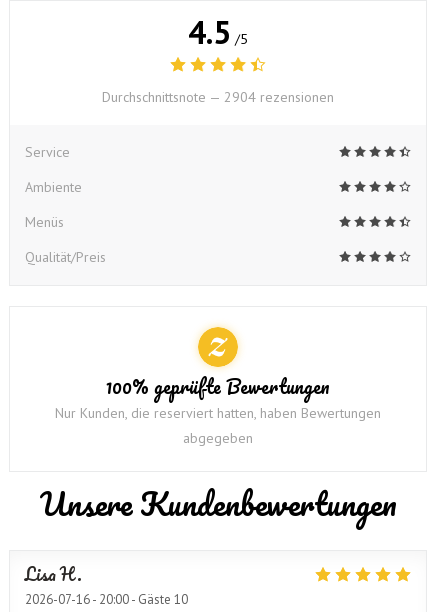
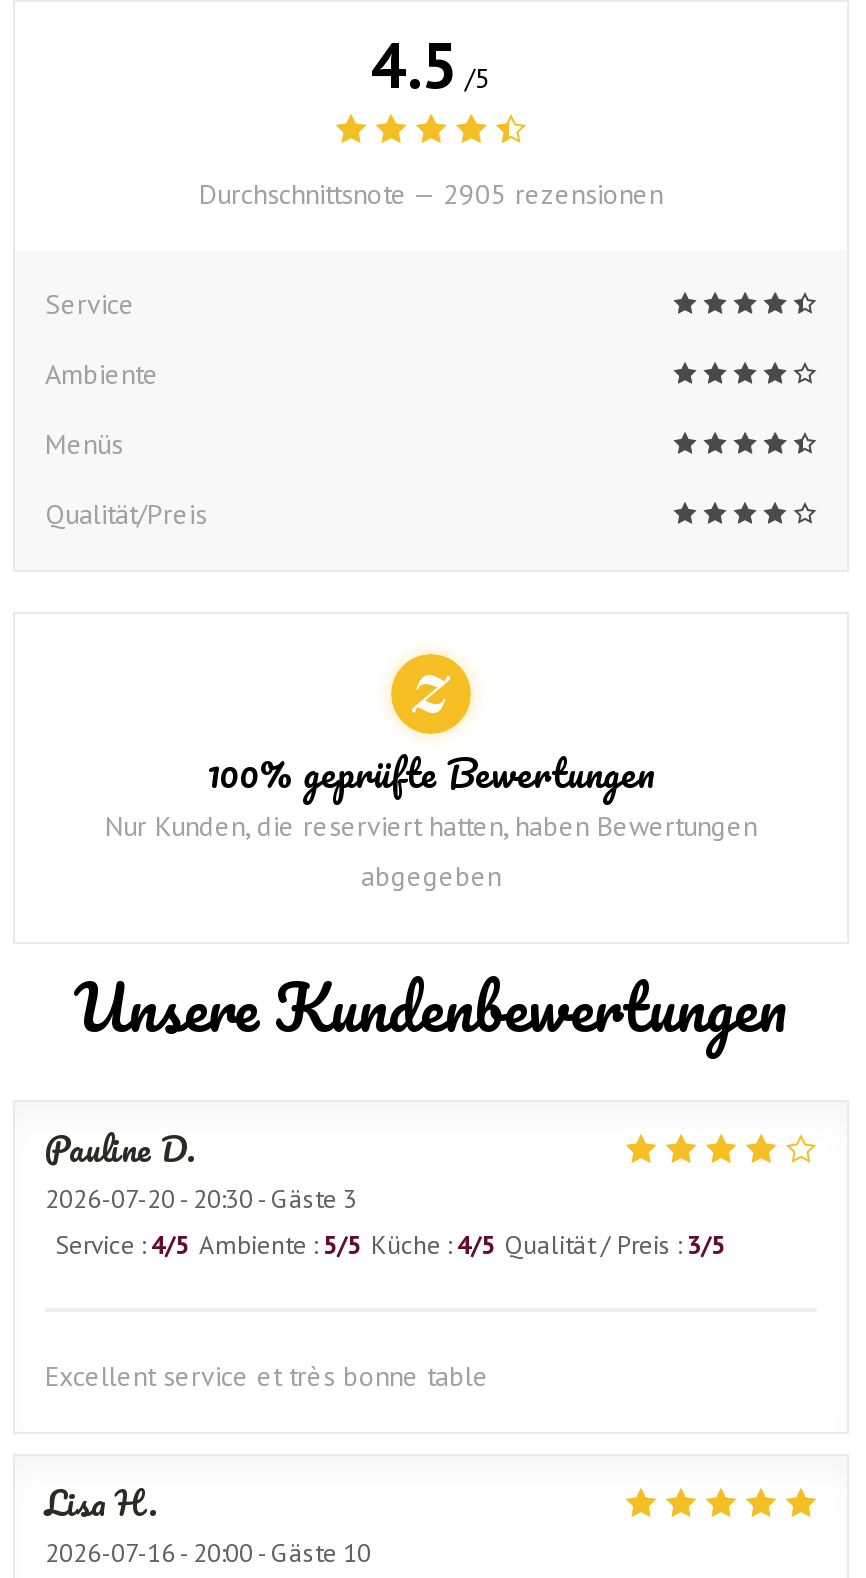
- Durchschnittsnote — 2904 rezensionen
+ Durchschnittsnote — 2905 rezensionen

+ Pauline D
+ 2026-07-20 - 20:30 - Gäste 3
+ Service: 4/5 Ambiente: 5/5 Küche: 4/5 Qualität / Preis: 3/5

+ Excellent service et très bonne table
